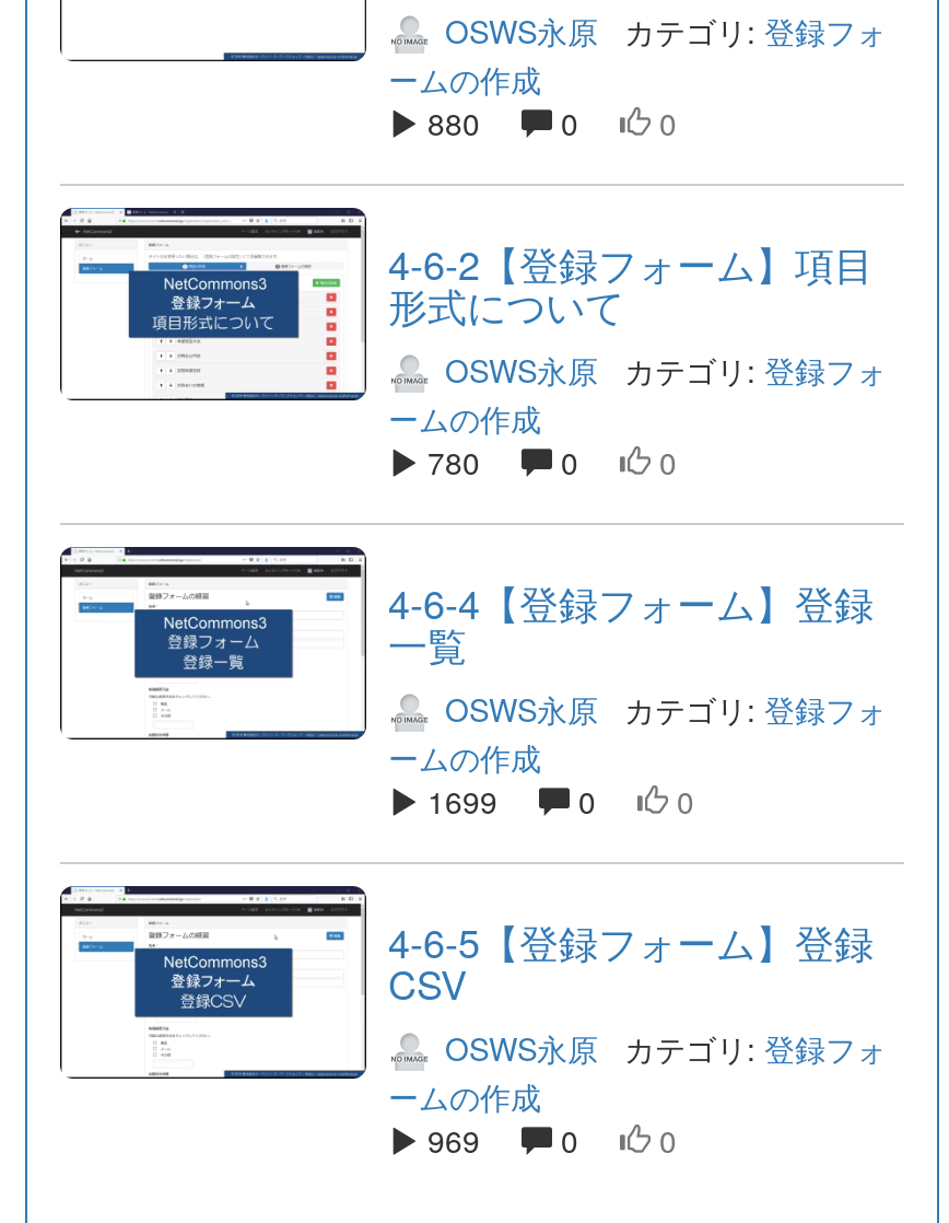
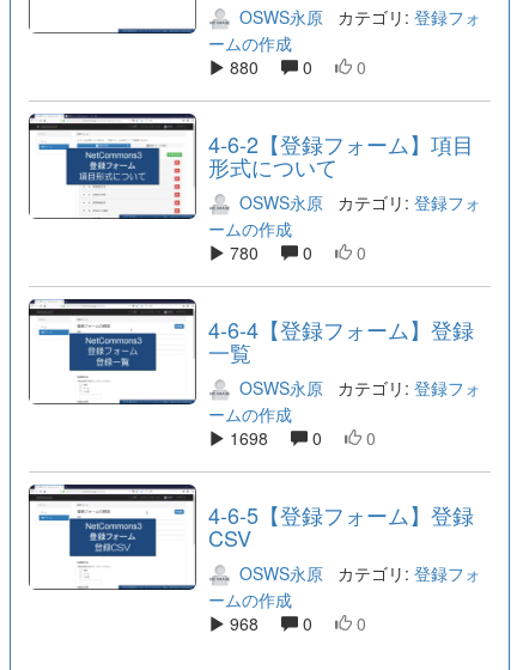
- 1699
+ 1698

- 969
+ 968
